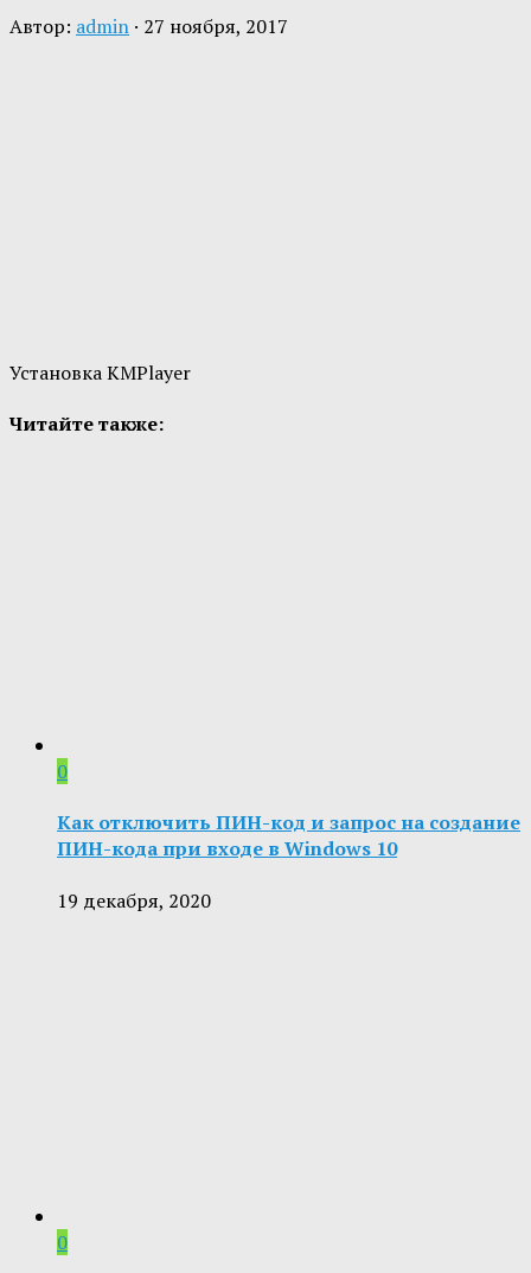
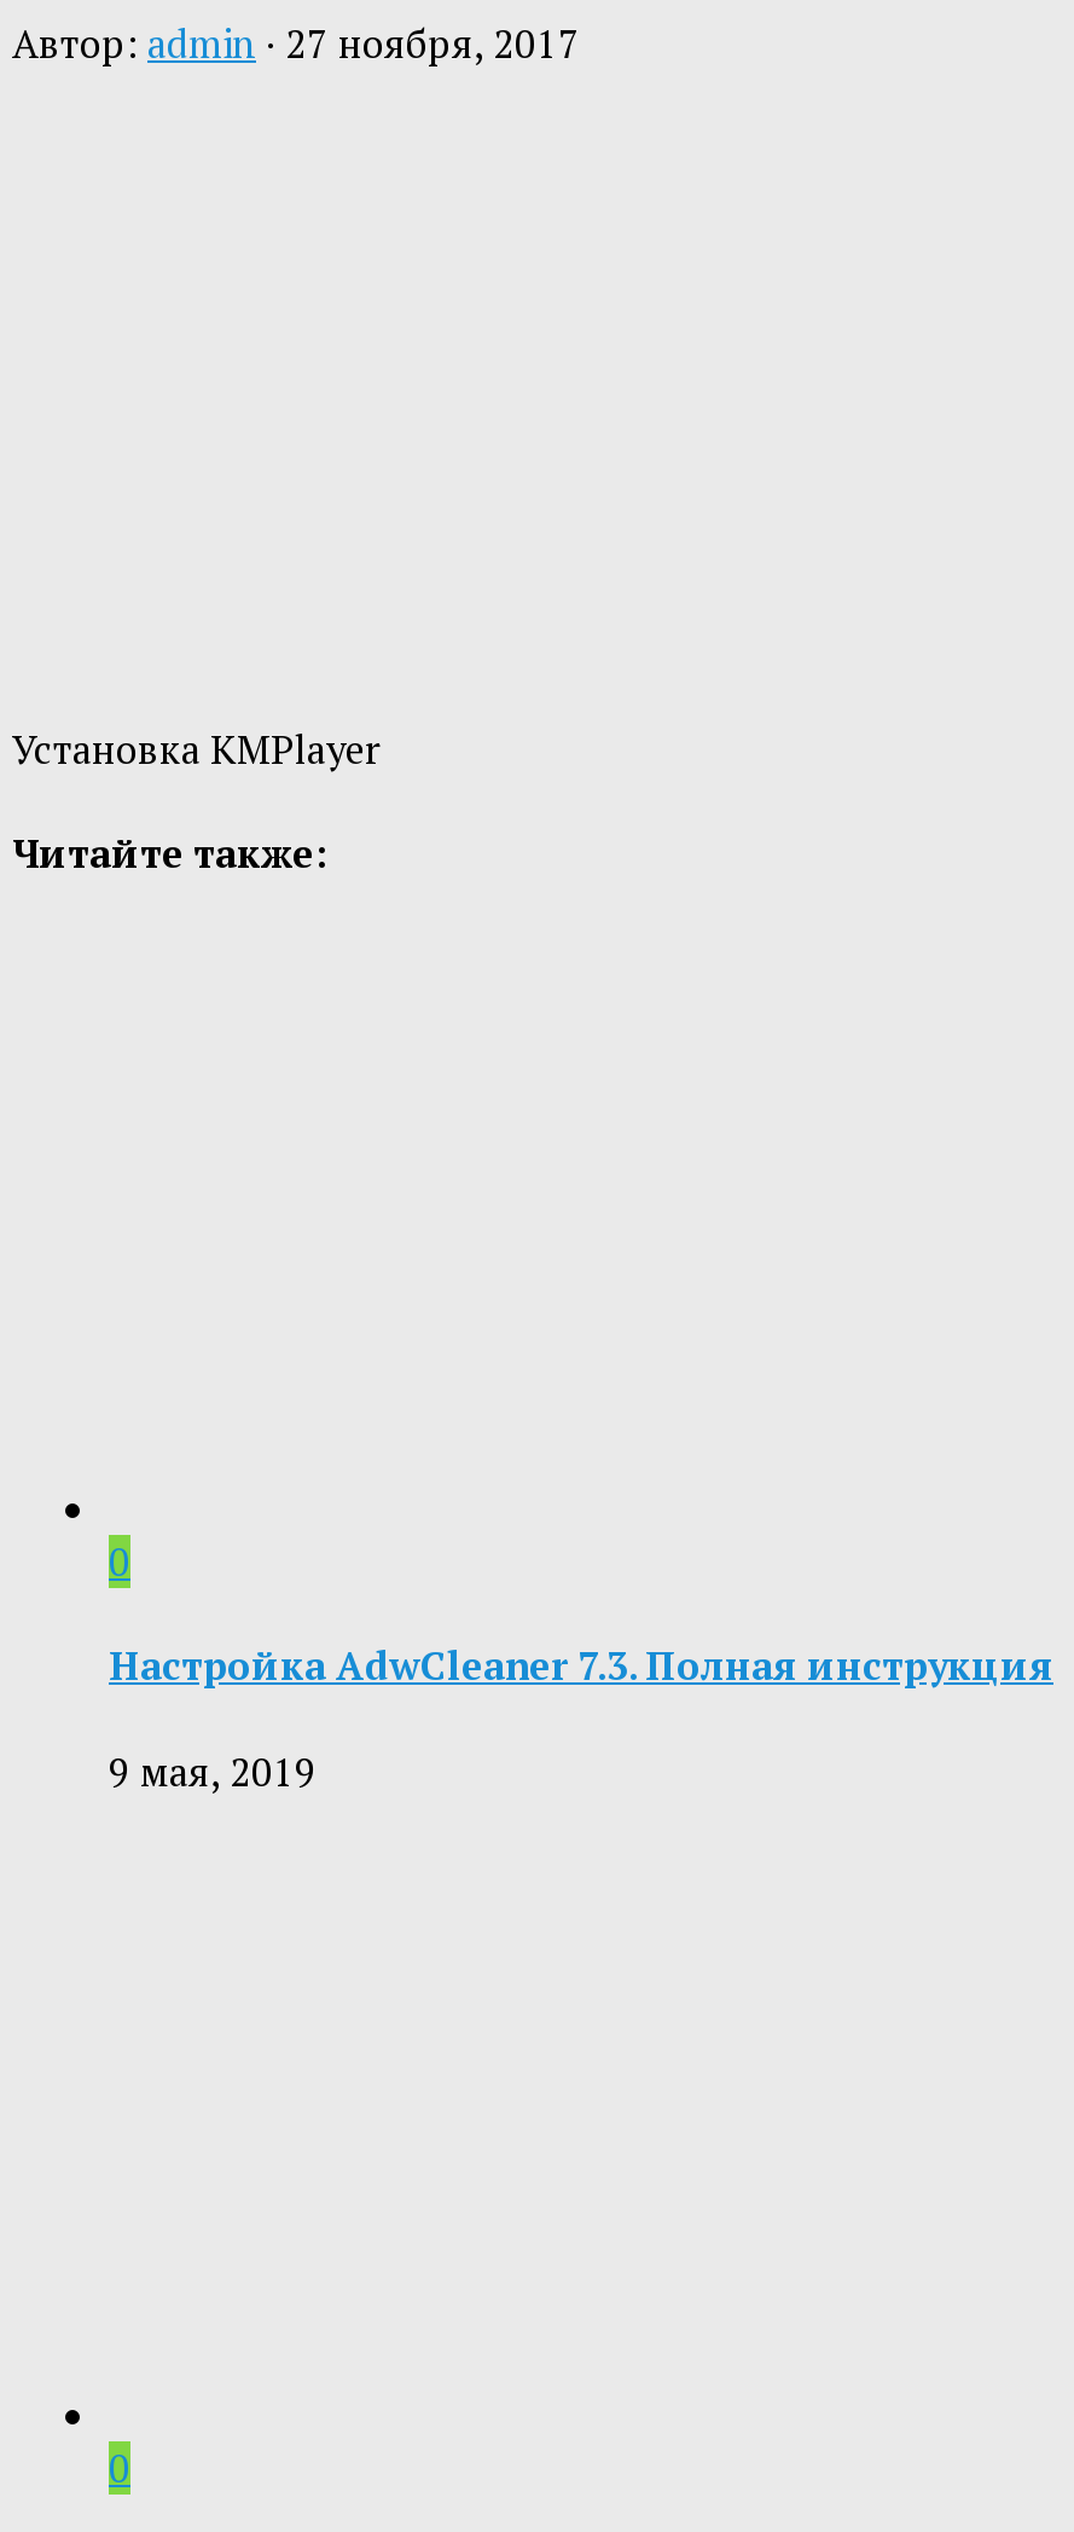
- Как отключить ПИН-код и запрос на создание
- ПИН-кода при входе в Windows 10
+ Настройка AdwCleaner 7.3. Полная инструкция

- 19 декабря, 2020
+ 9 мая, 2019
